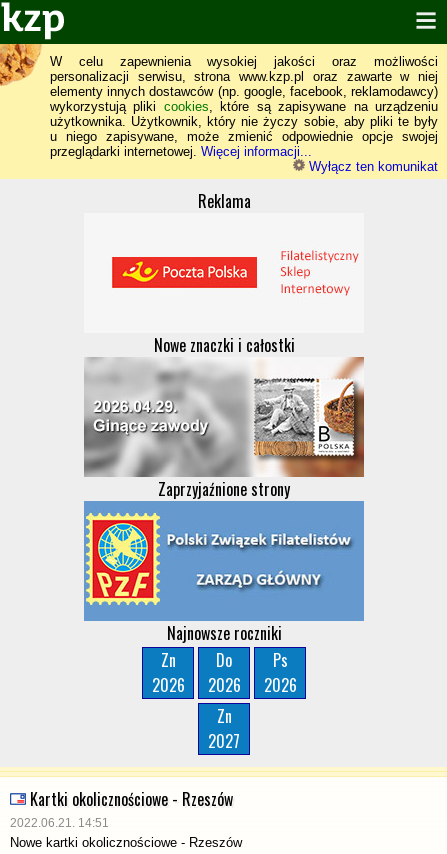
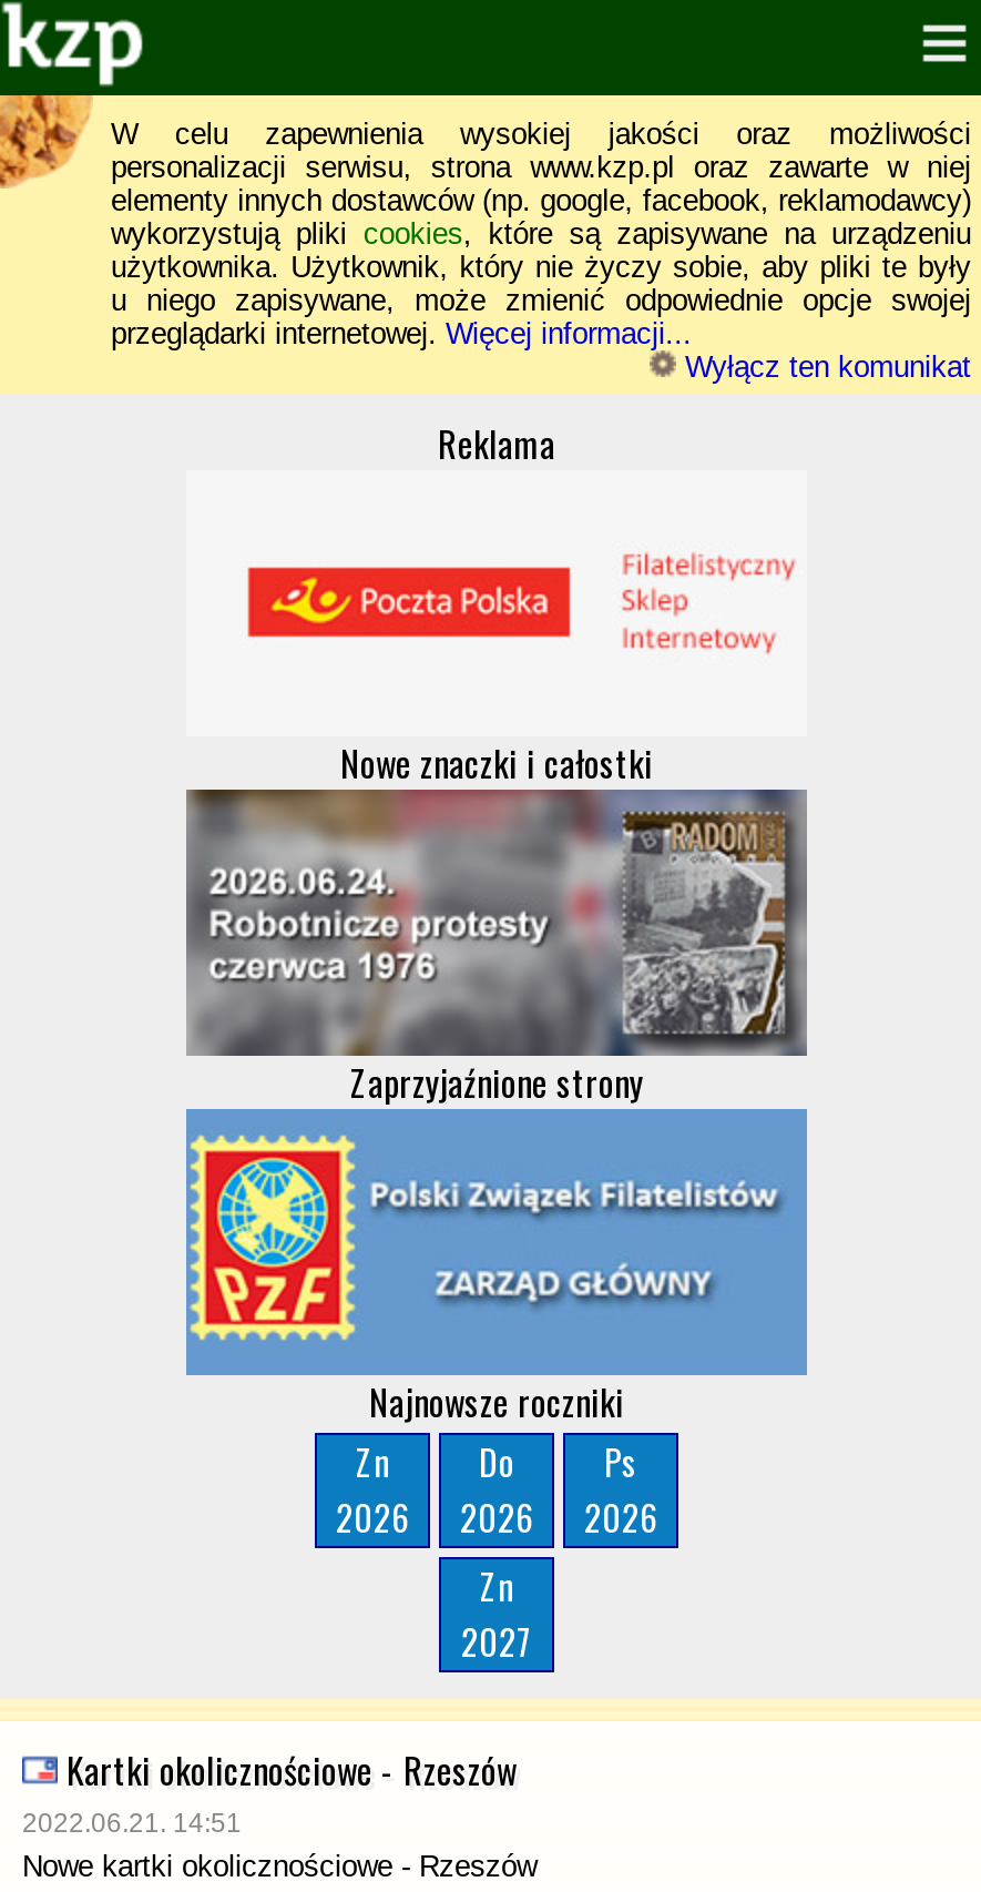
- [image]
+ [image]
